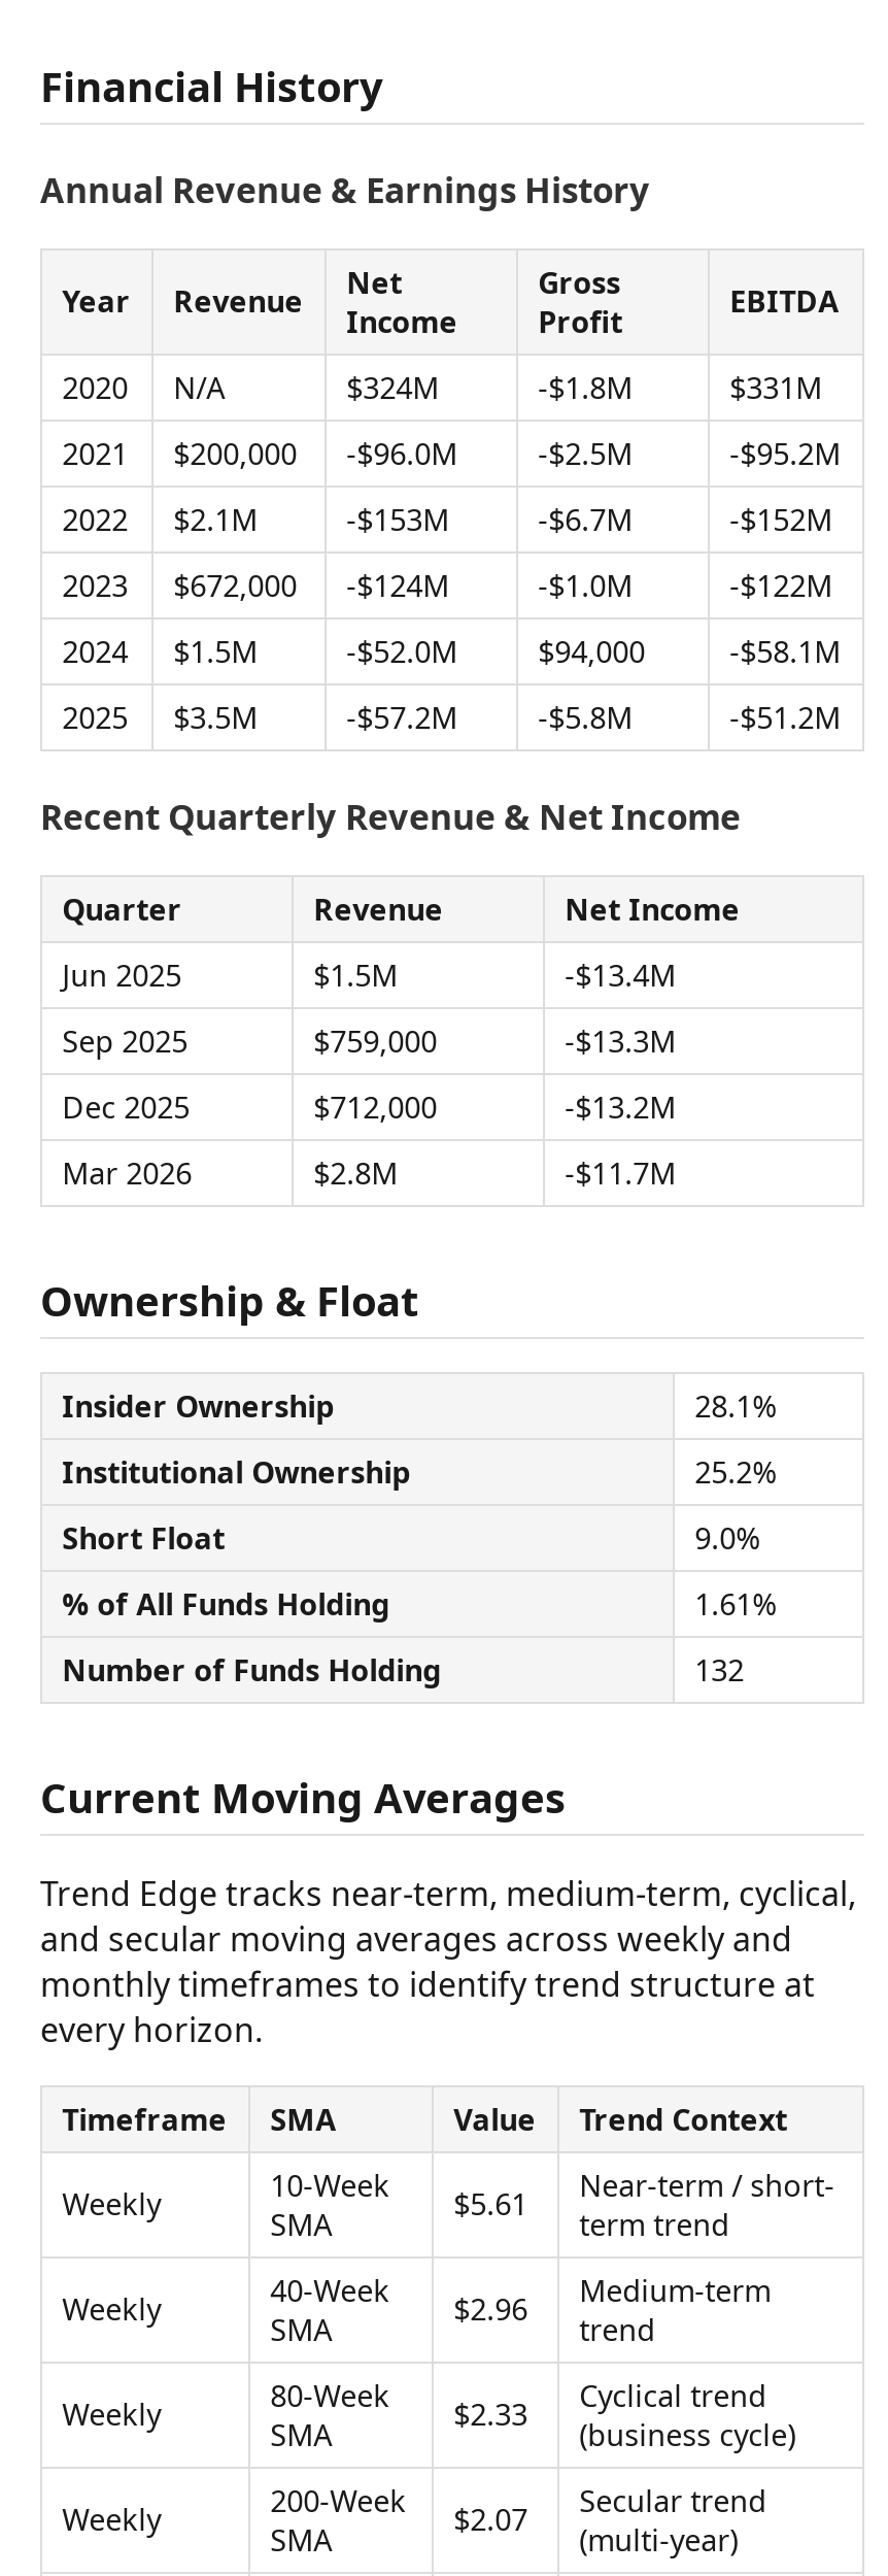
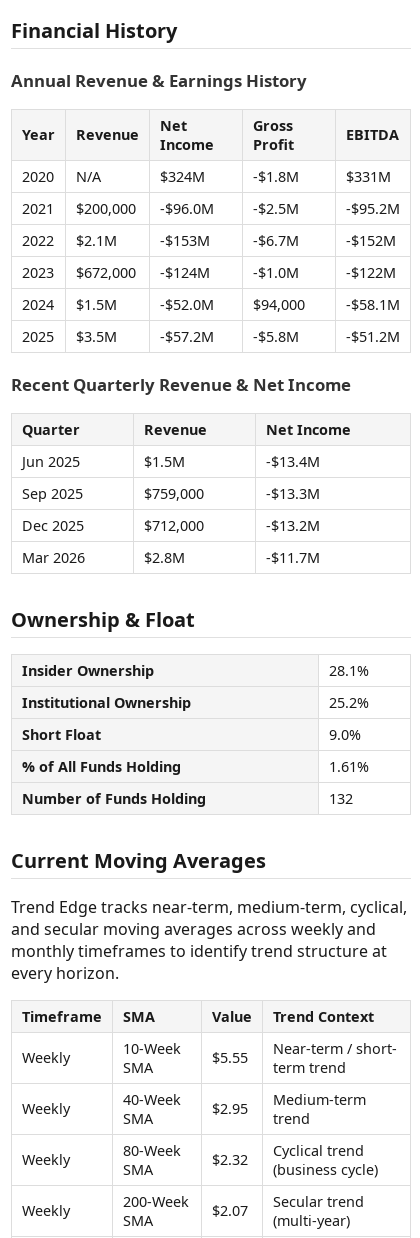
- 10-Week $5.61 Near-term / short-
+ 10-Week $5.55 Near-term / short-

- 40-Week $2.96 Medium-term
+ 40-Week $2.95 Medium-term

- 80-Week $2.33 Cyclical trend
+ 80-Week $2.32 Cyclical trend
